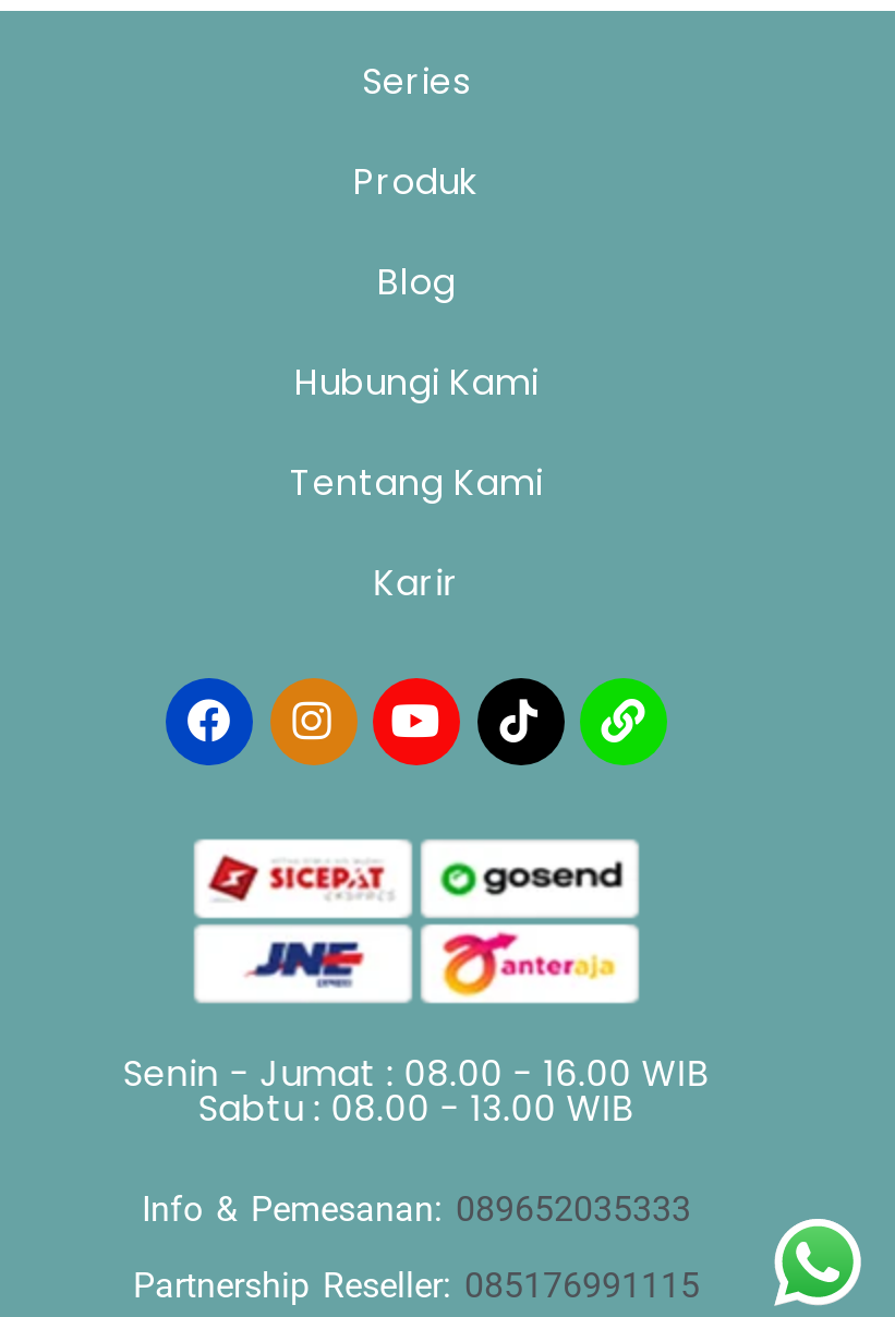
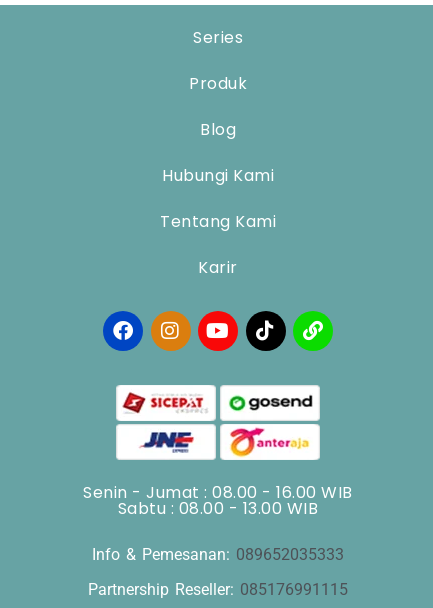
- [image]
